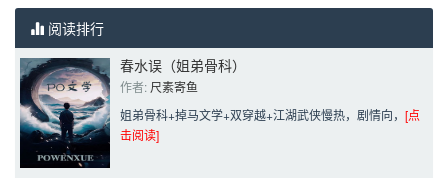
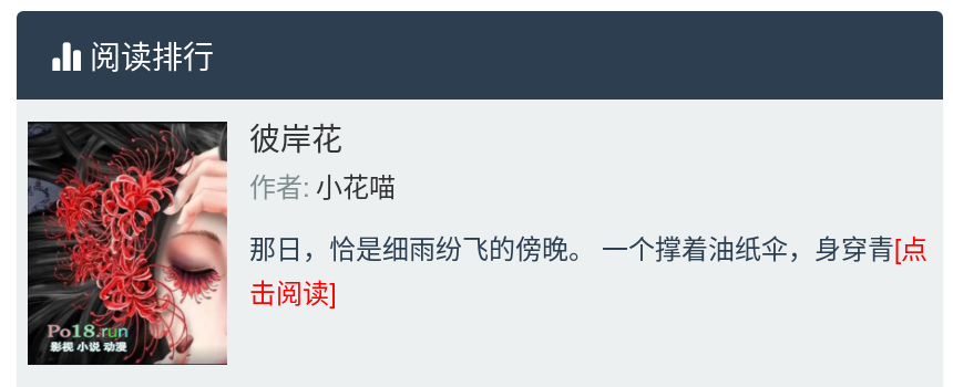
- [image]
- 春水误（姐弟骨科）
- 作者:尺素寄鱼
+ [image]
+ 彼岸花
+ 作者:小花喵

- 姐弟骨科+掉马文学+双穿越+江湖武侠慢热，剧情向，[点
+ 那日，恰是细雨纷飞的傍晚。 一个撑着油纸伞，身穿青[点
